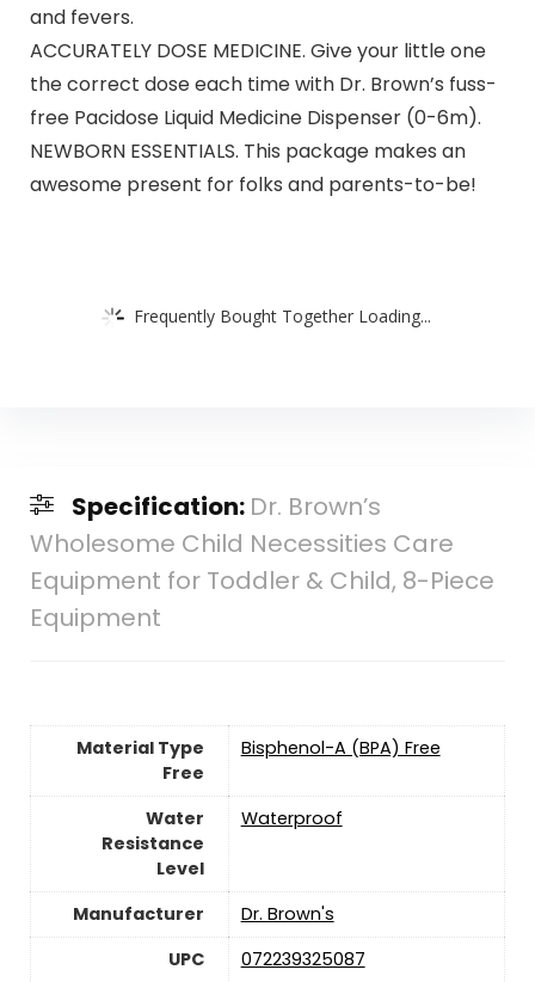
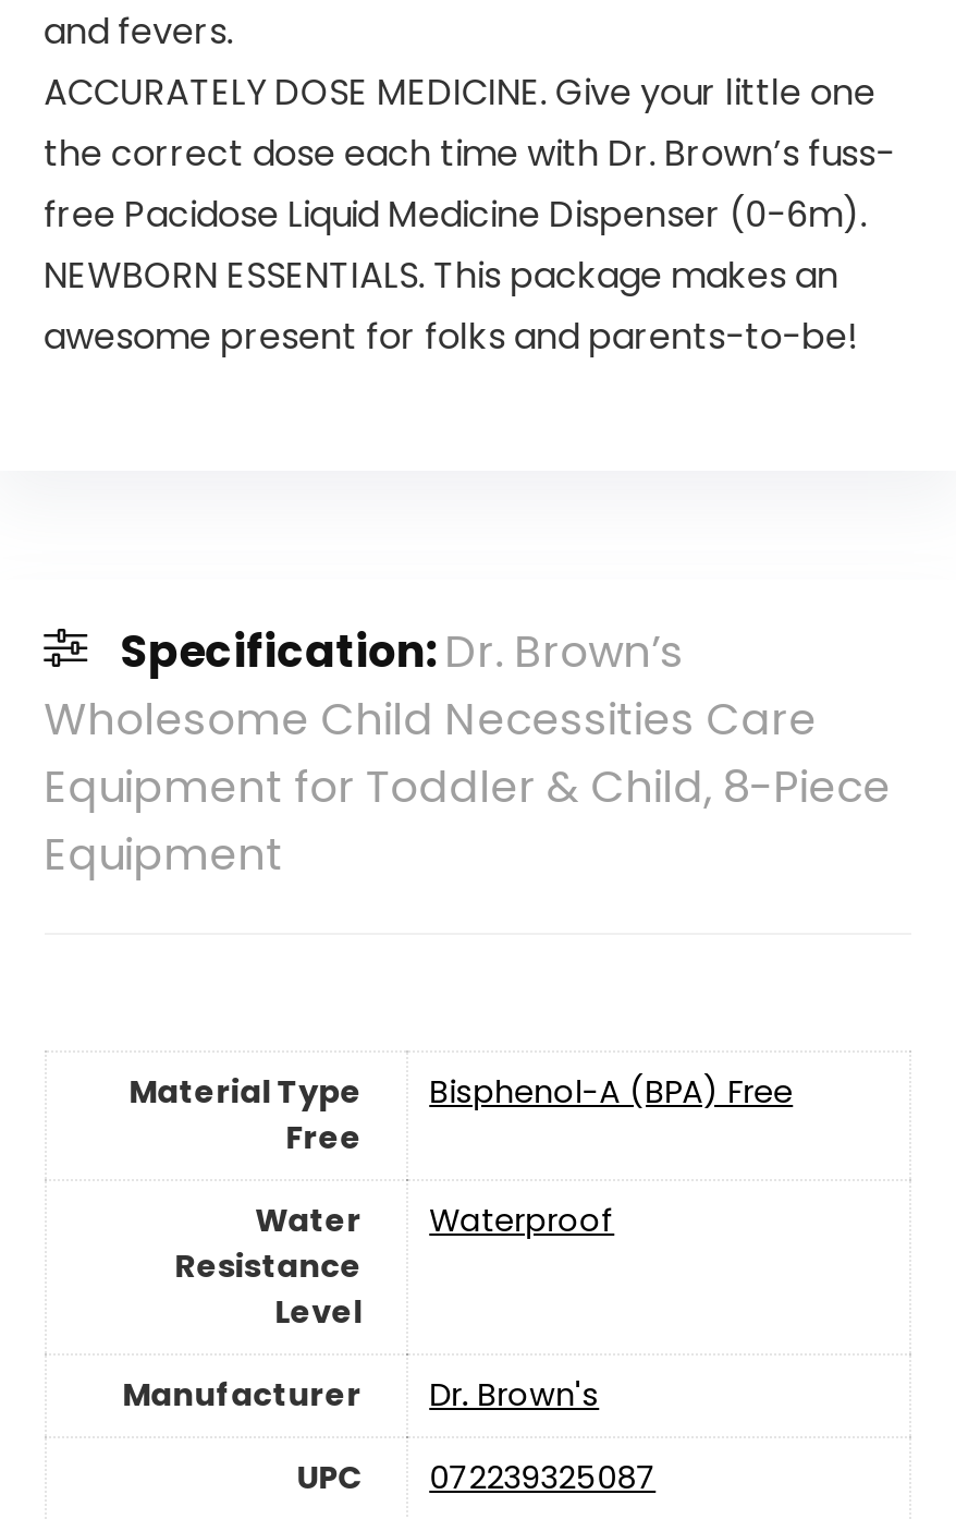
- Frequently Bought Together Loading...
